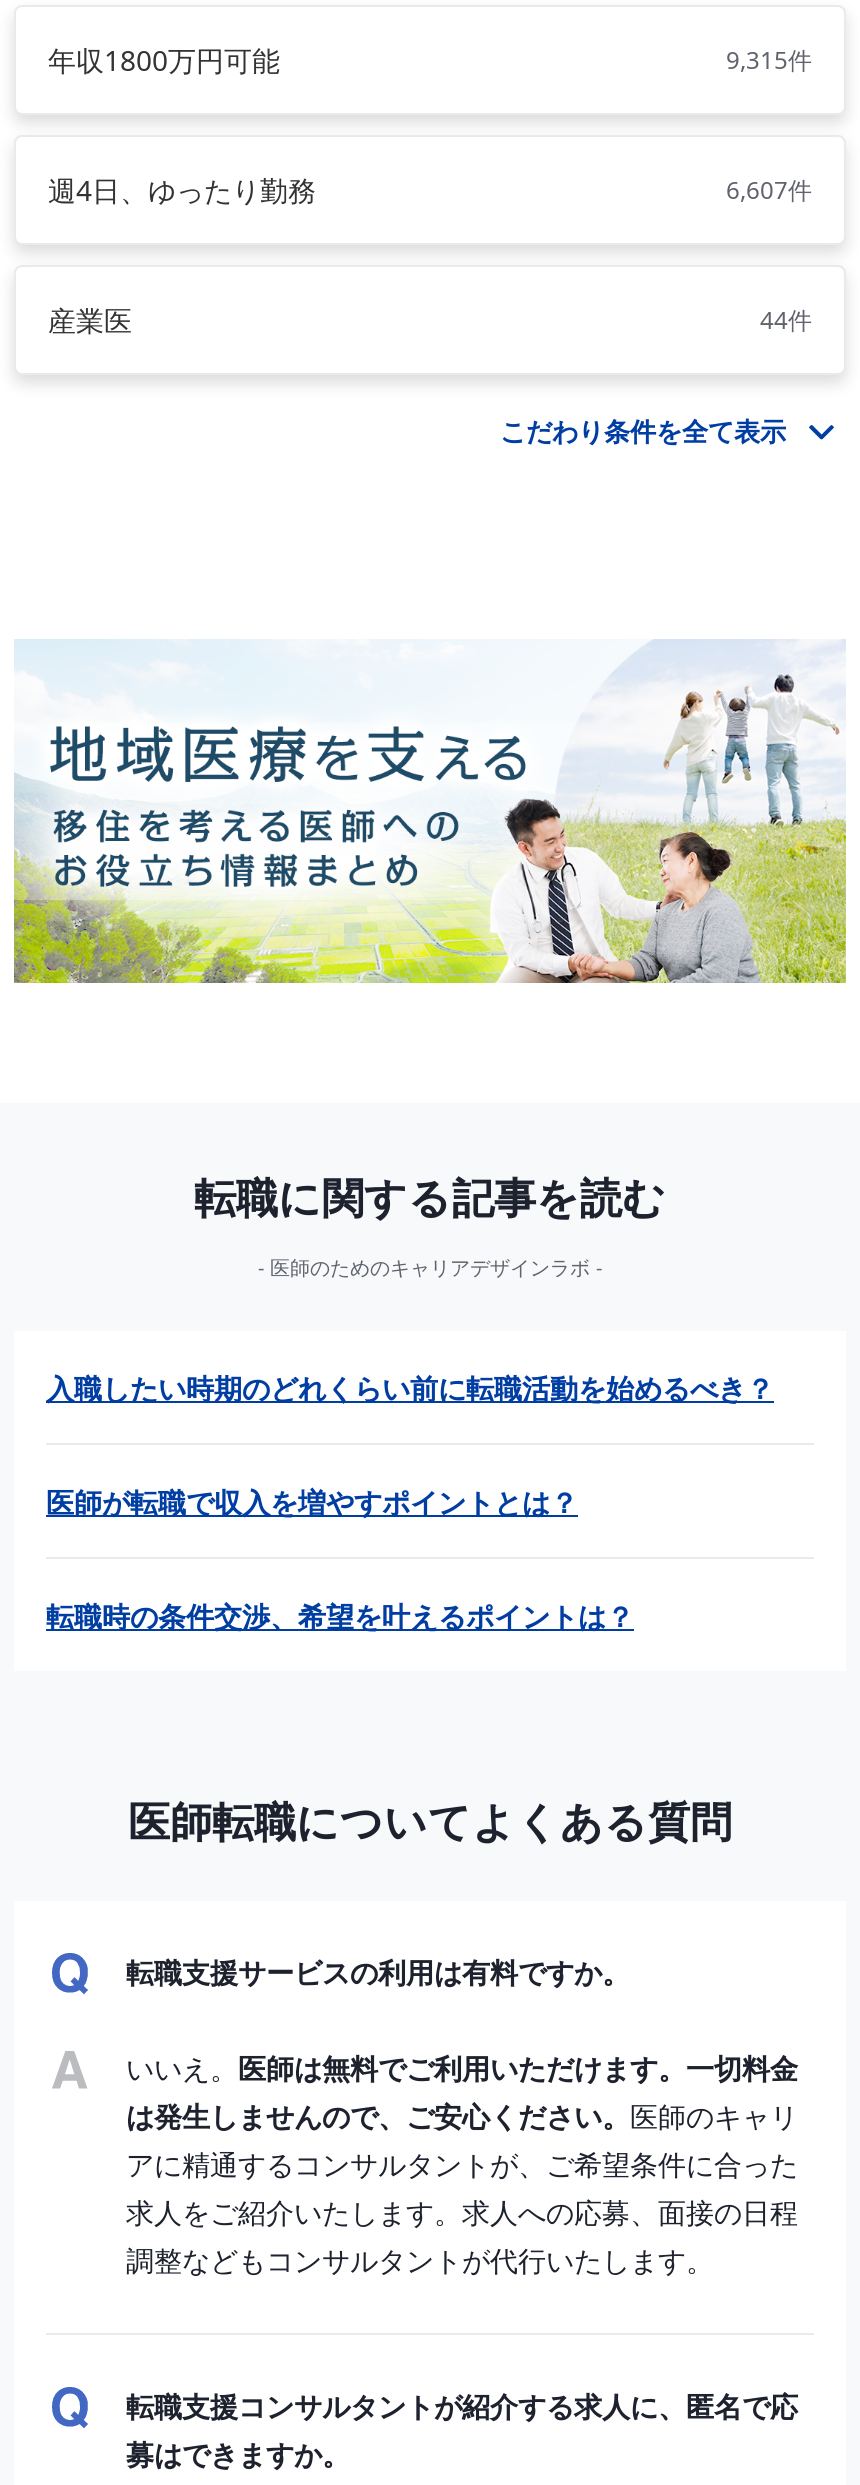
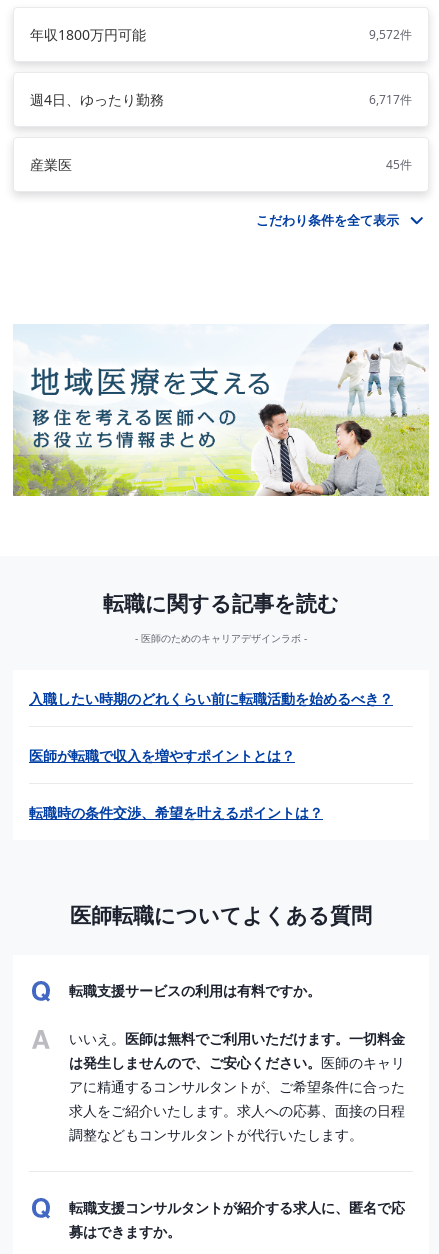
- 9,315件
+ 9,572件

- 6,607件
+ 6,717件

- 44件
+ 45件
